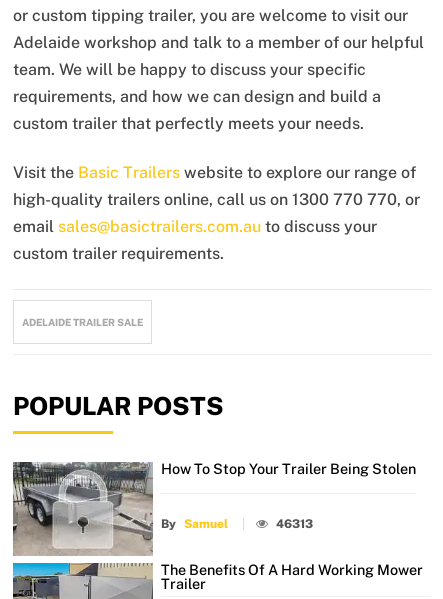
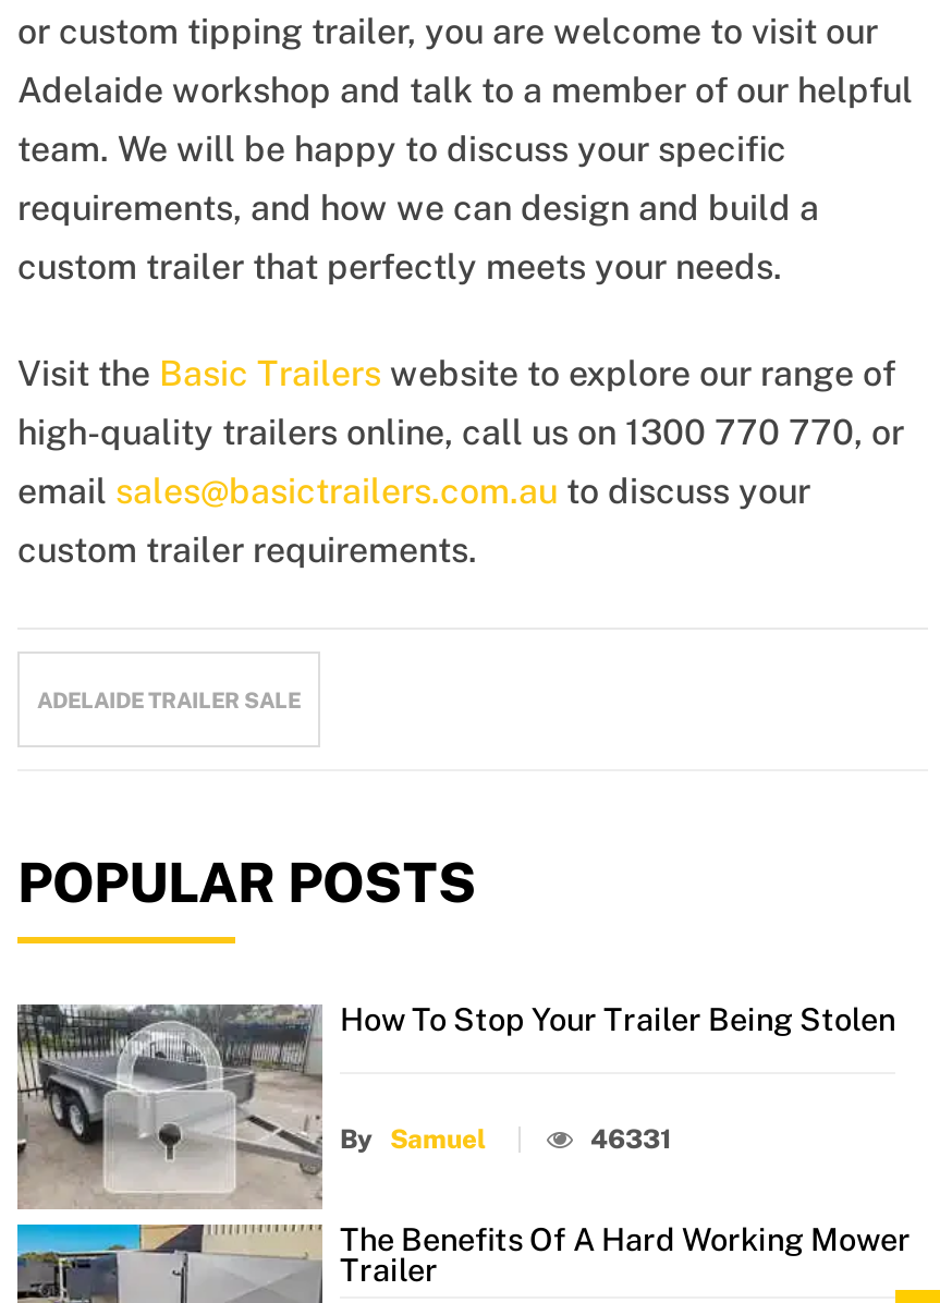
- 46313
+ 46331
